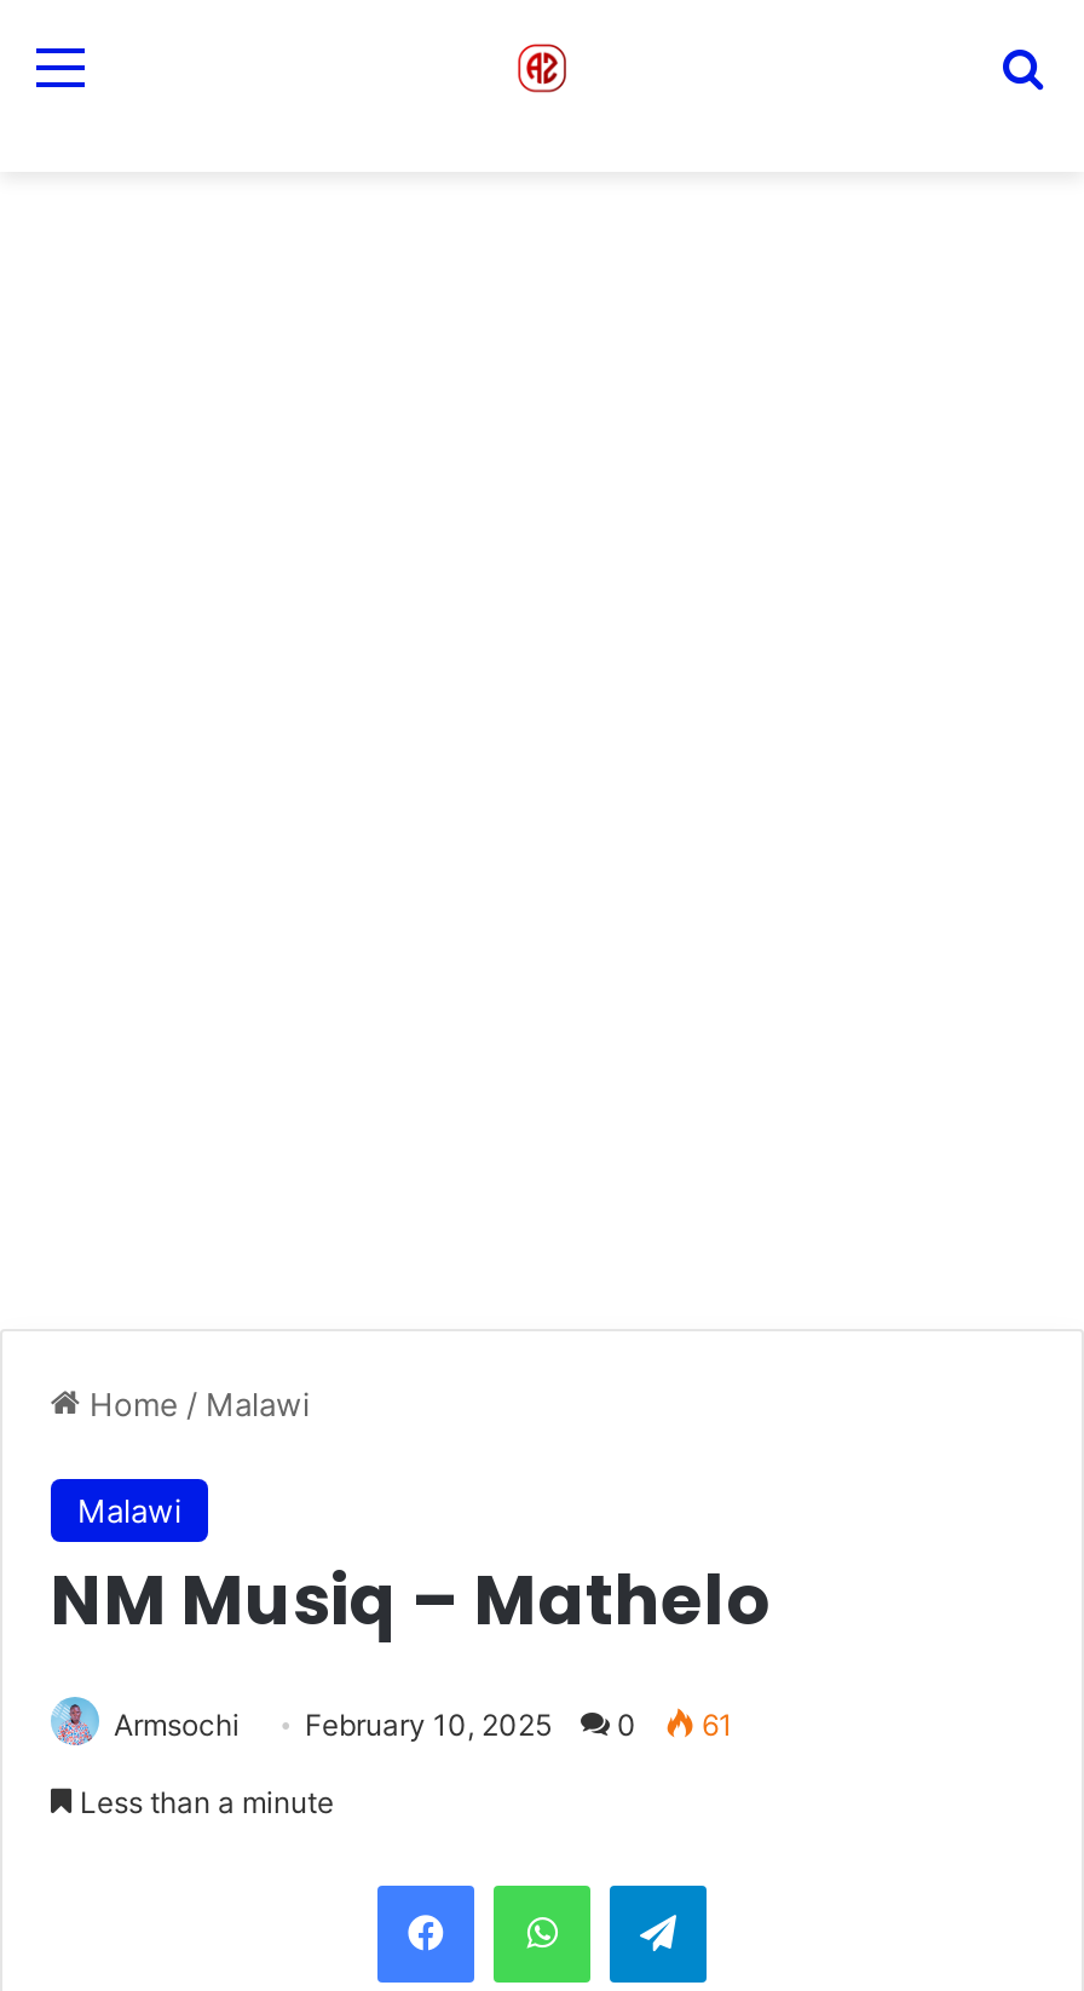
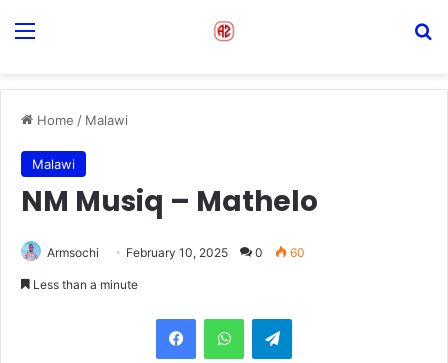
- Armsochi February 10, 2025 0 61
+ Armsochi February 10, 2025 0 60
